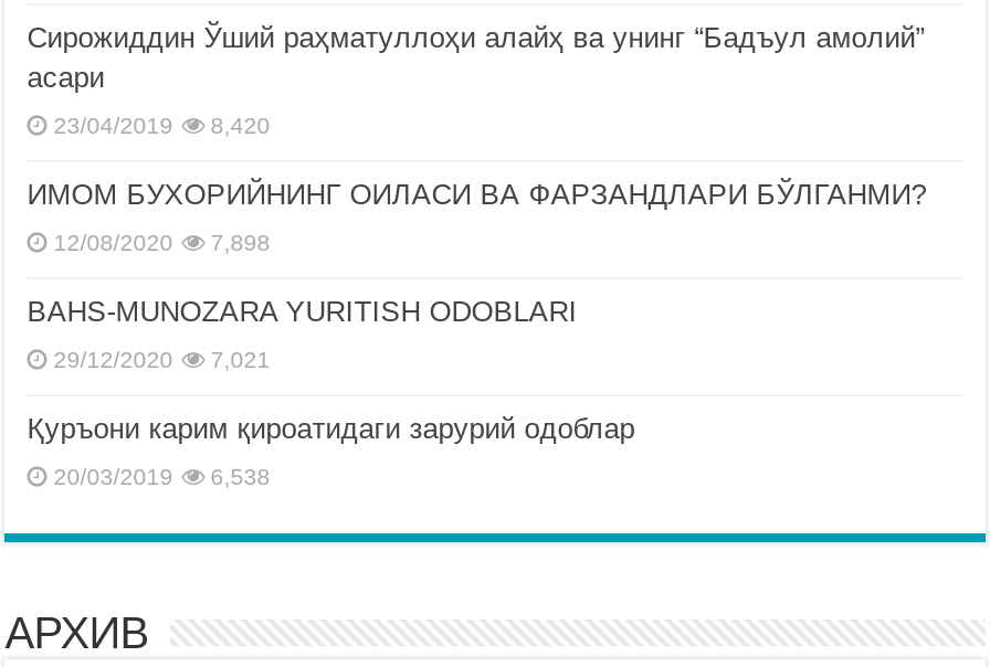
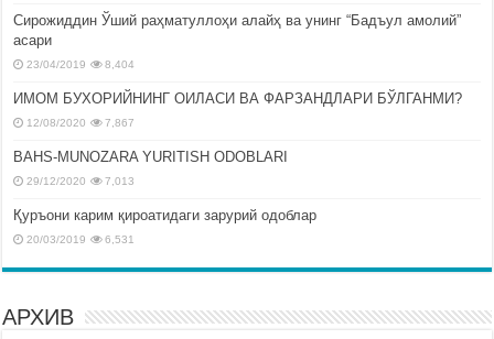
- 23/04/2019 8,420
+ 23/04/2019 8,404

- 12/08/2020 7,898
+ 12/08/2020 7,867

- 29/12/2020 7,021
+ 29/12/2020 7,013

- 20/03/2019 6,538
+ 20/03/2019 6,531
